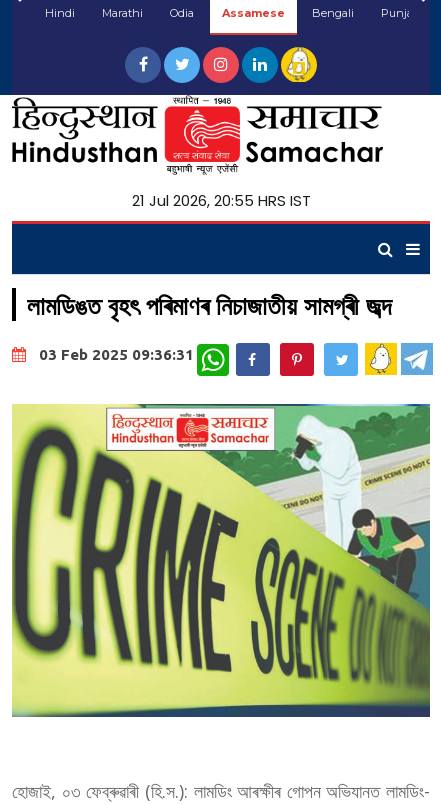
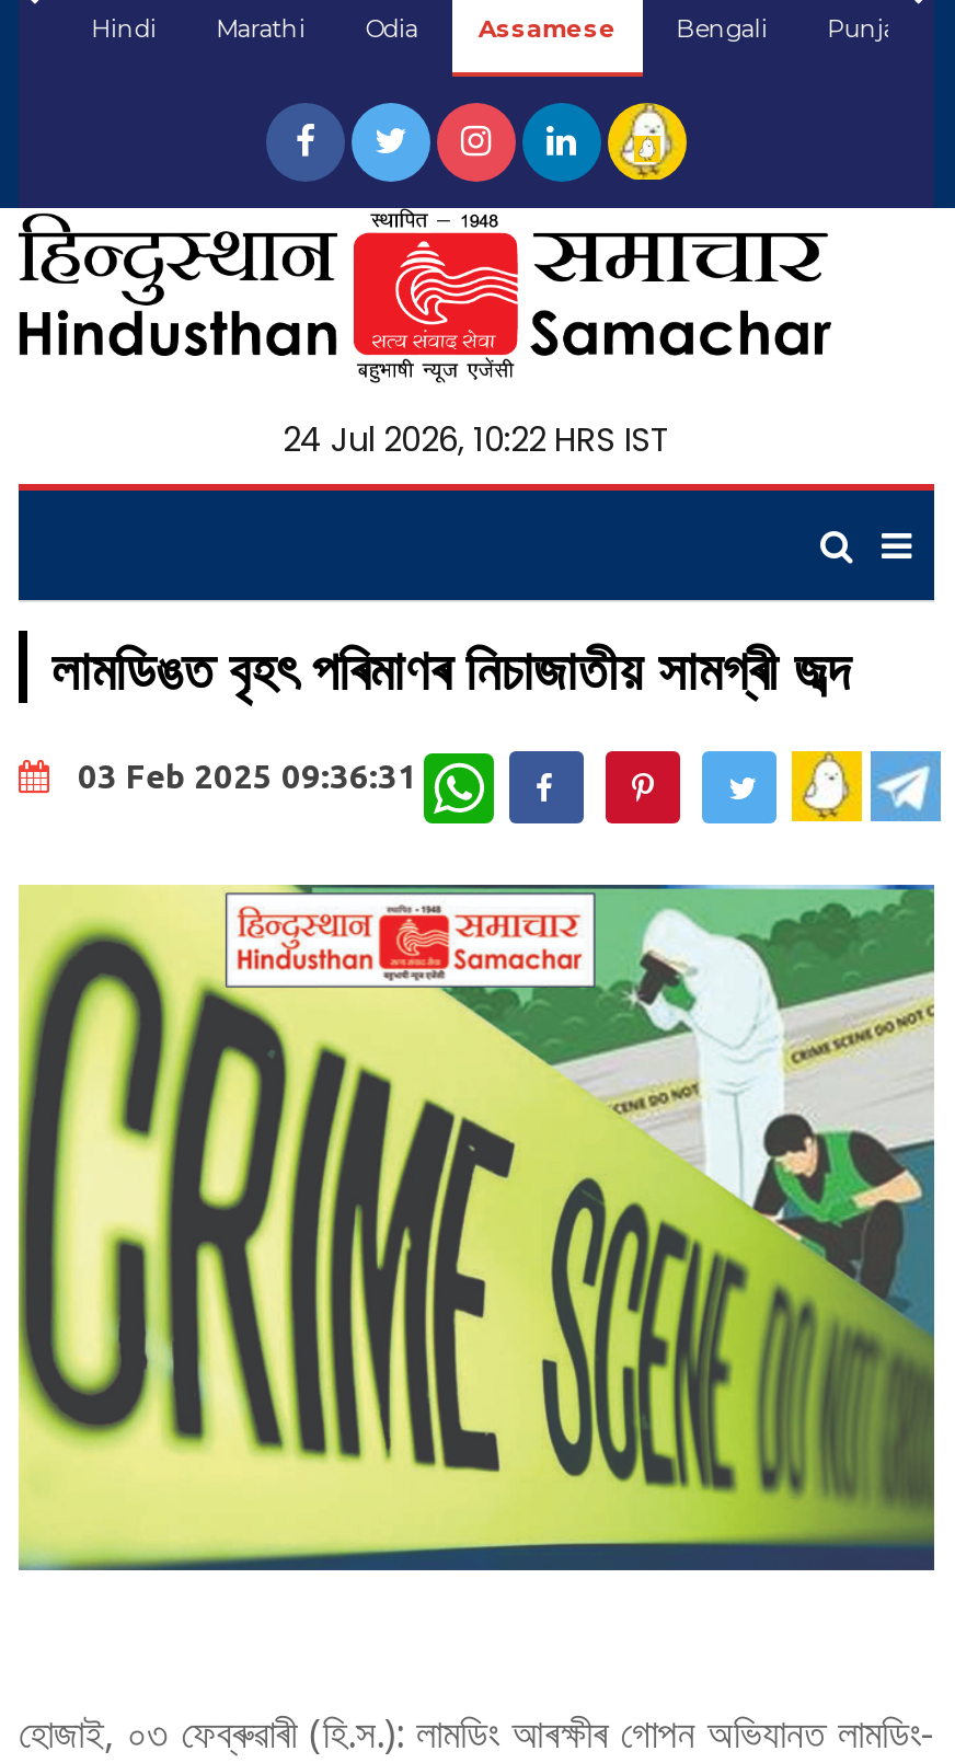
- 21 Jul 2026, 20:55 HRS IST
+ 24 Jul 2026, 10:22 HRS IST
